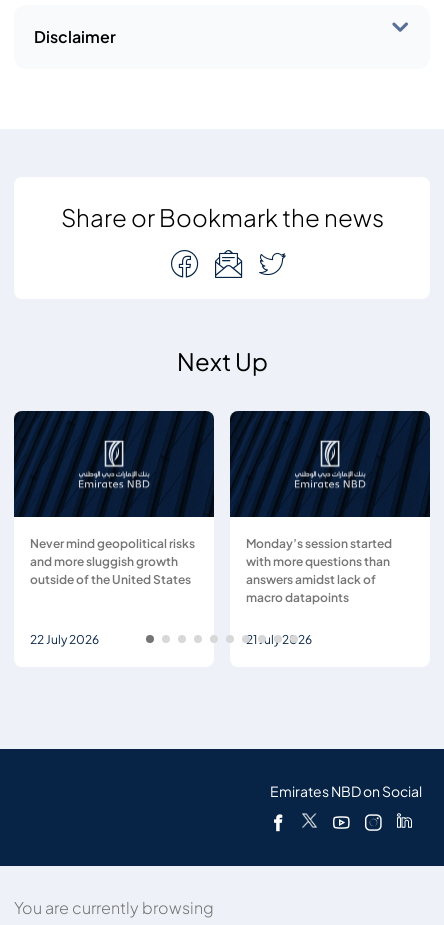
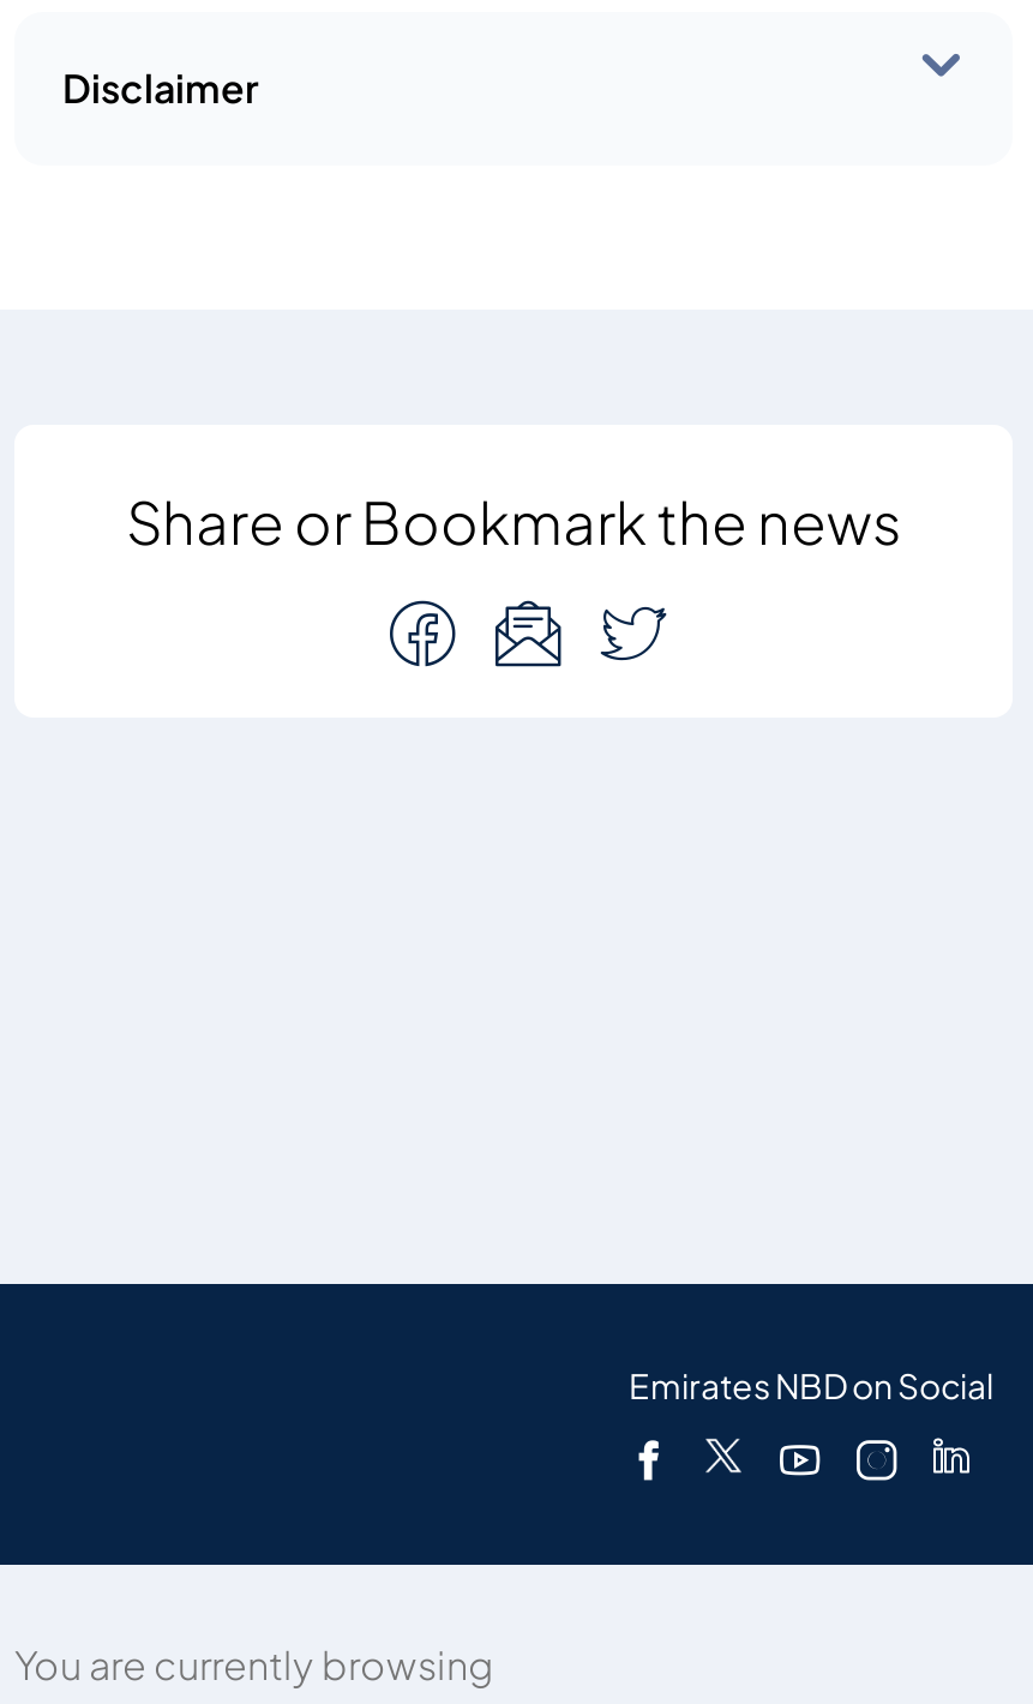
- Next Up

- [image]
- Never mind geopolitical risks
- and more sluggish growth
- outside of the United States

- [image]
- Monday’s session started
- with more questions than
- answers amidst lack of
- macro datapoints
- 21 July 2026

- 22 July 2026
